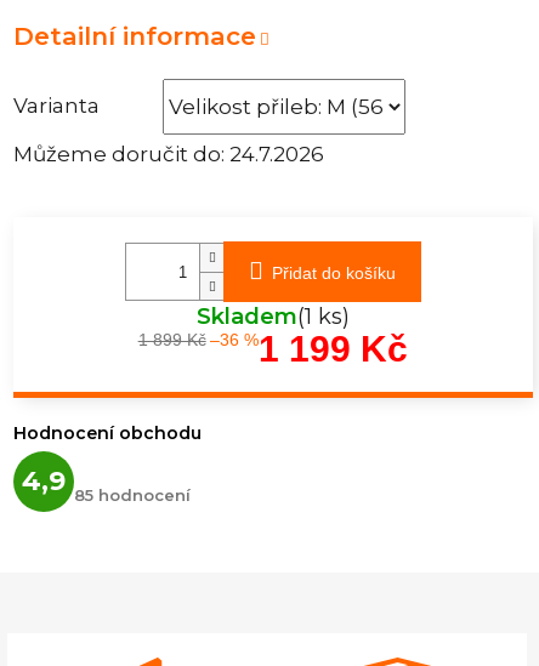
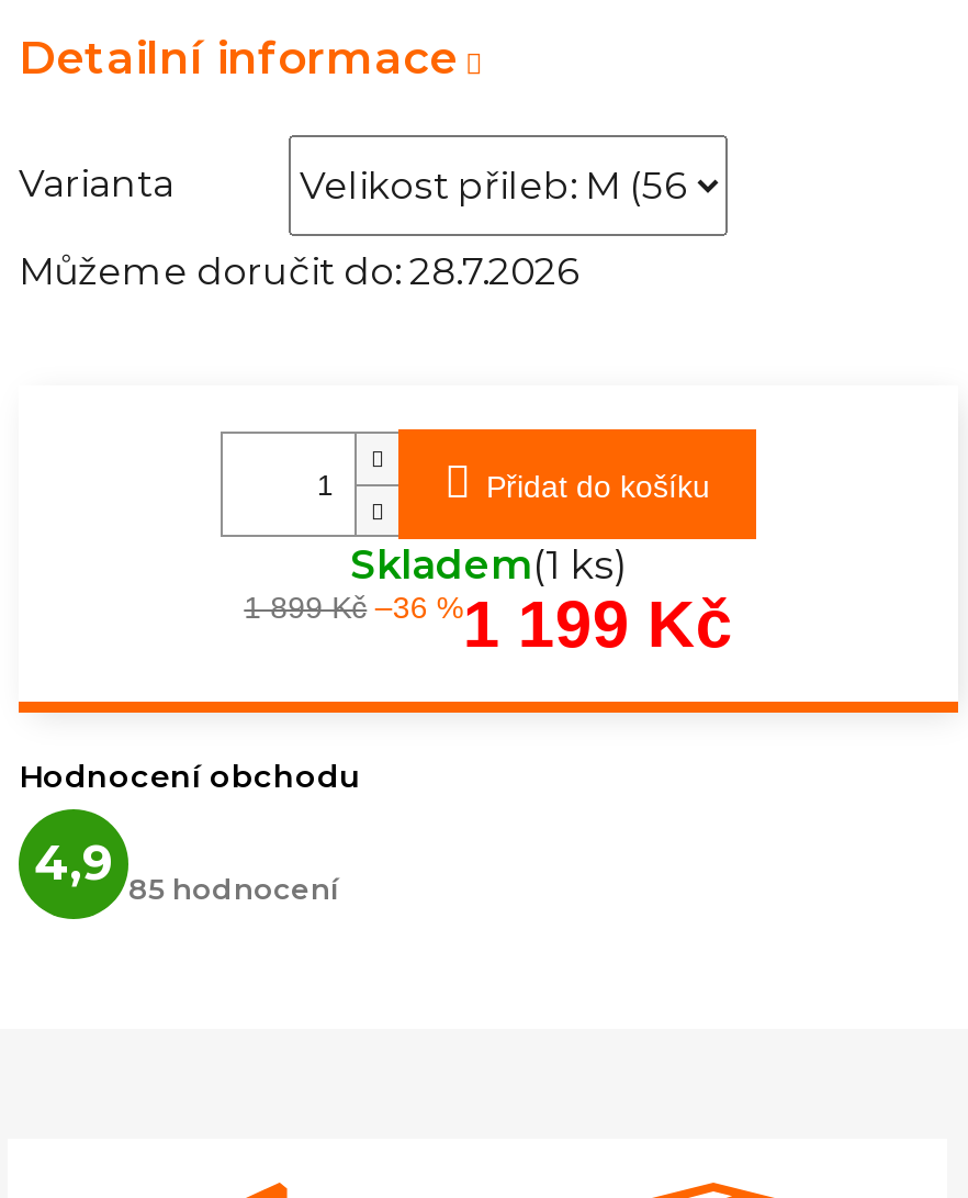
- Můžeme doručit do: 24.7.2026
+ Můžeme doručit do: 28.7.2026
